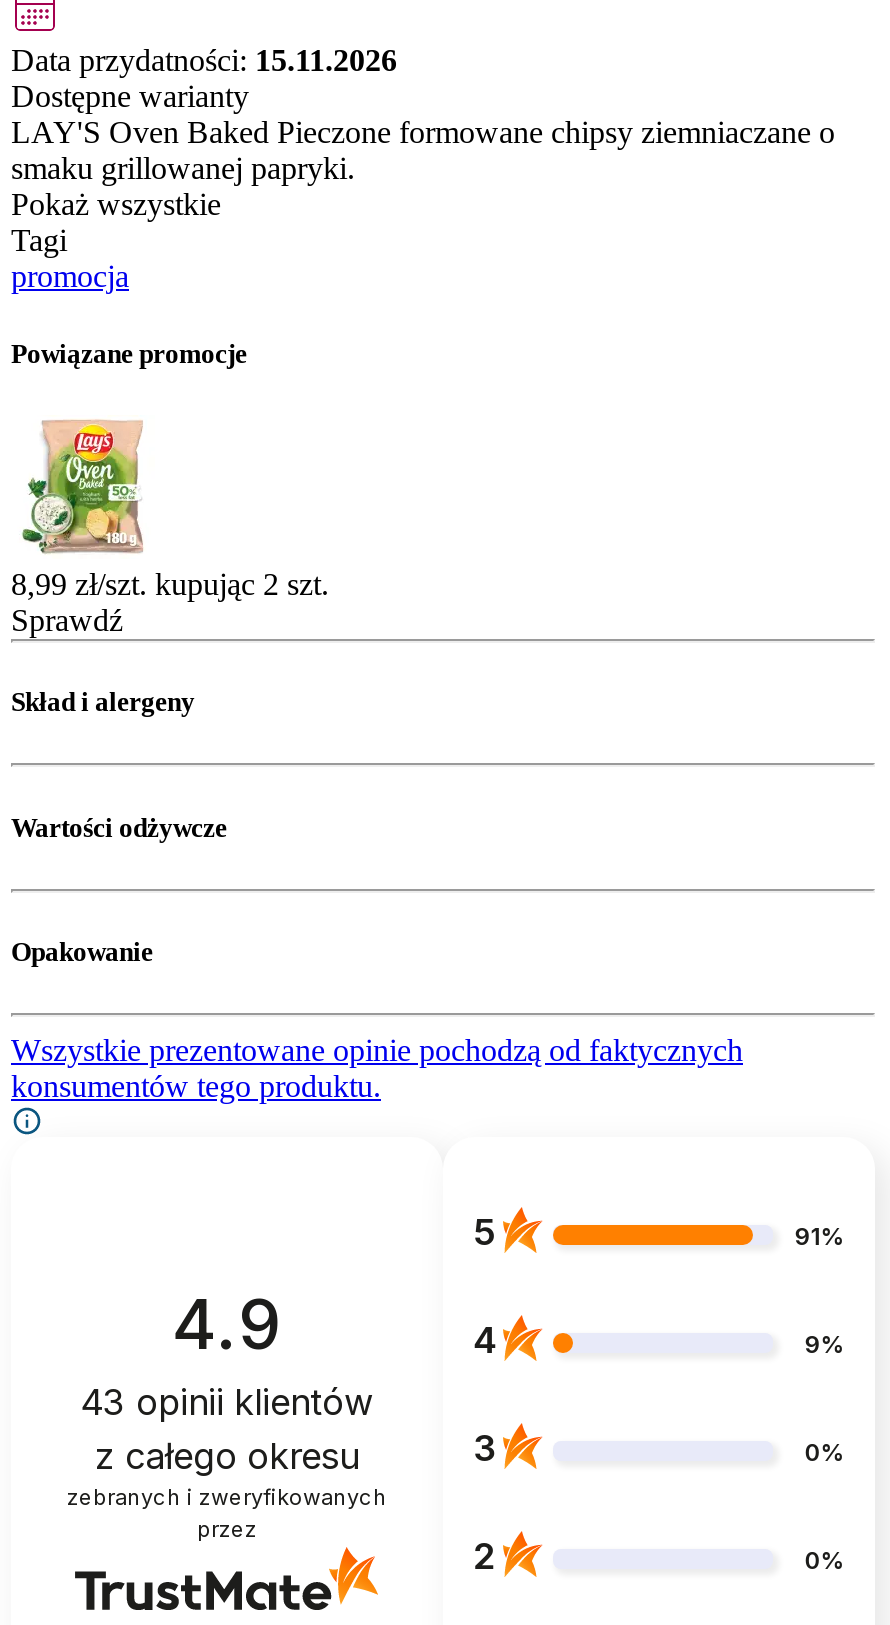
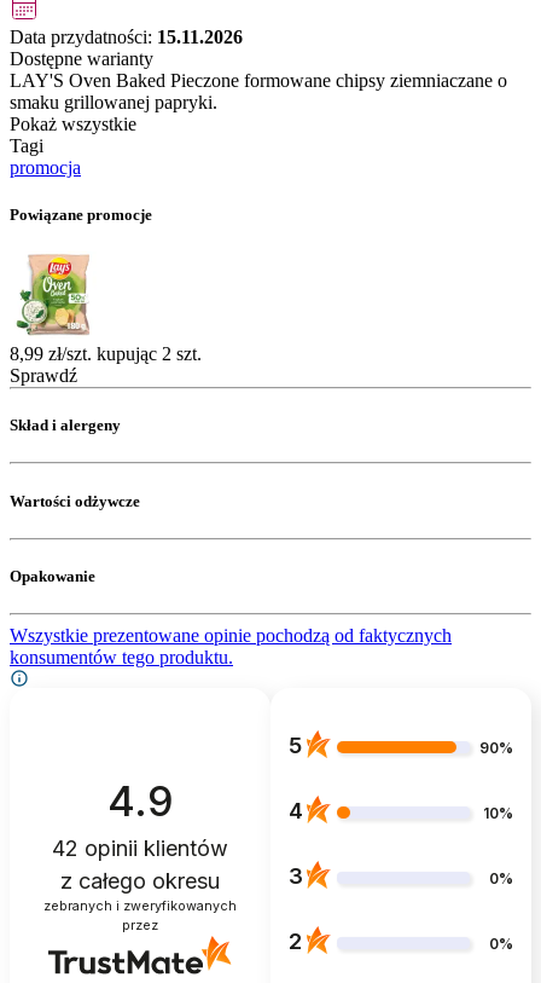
- 91%
+ 90%

- 9%
+ 10%

- 43 opinii klientów
+ 42 opinii klientów
